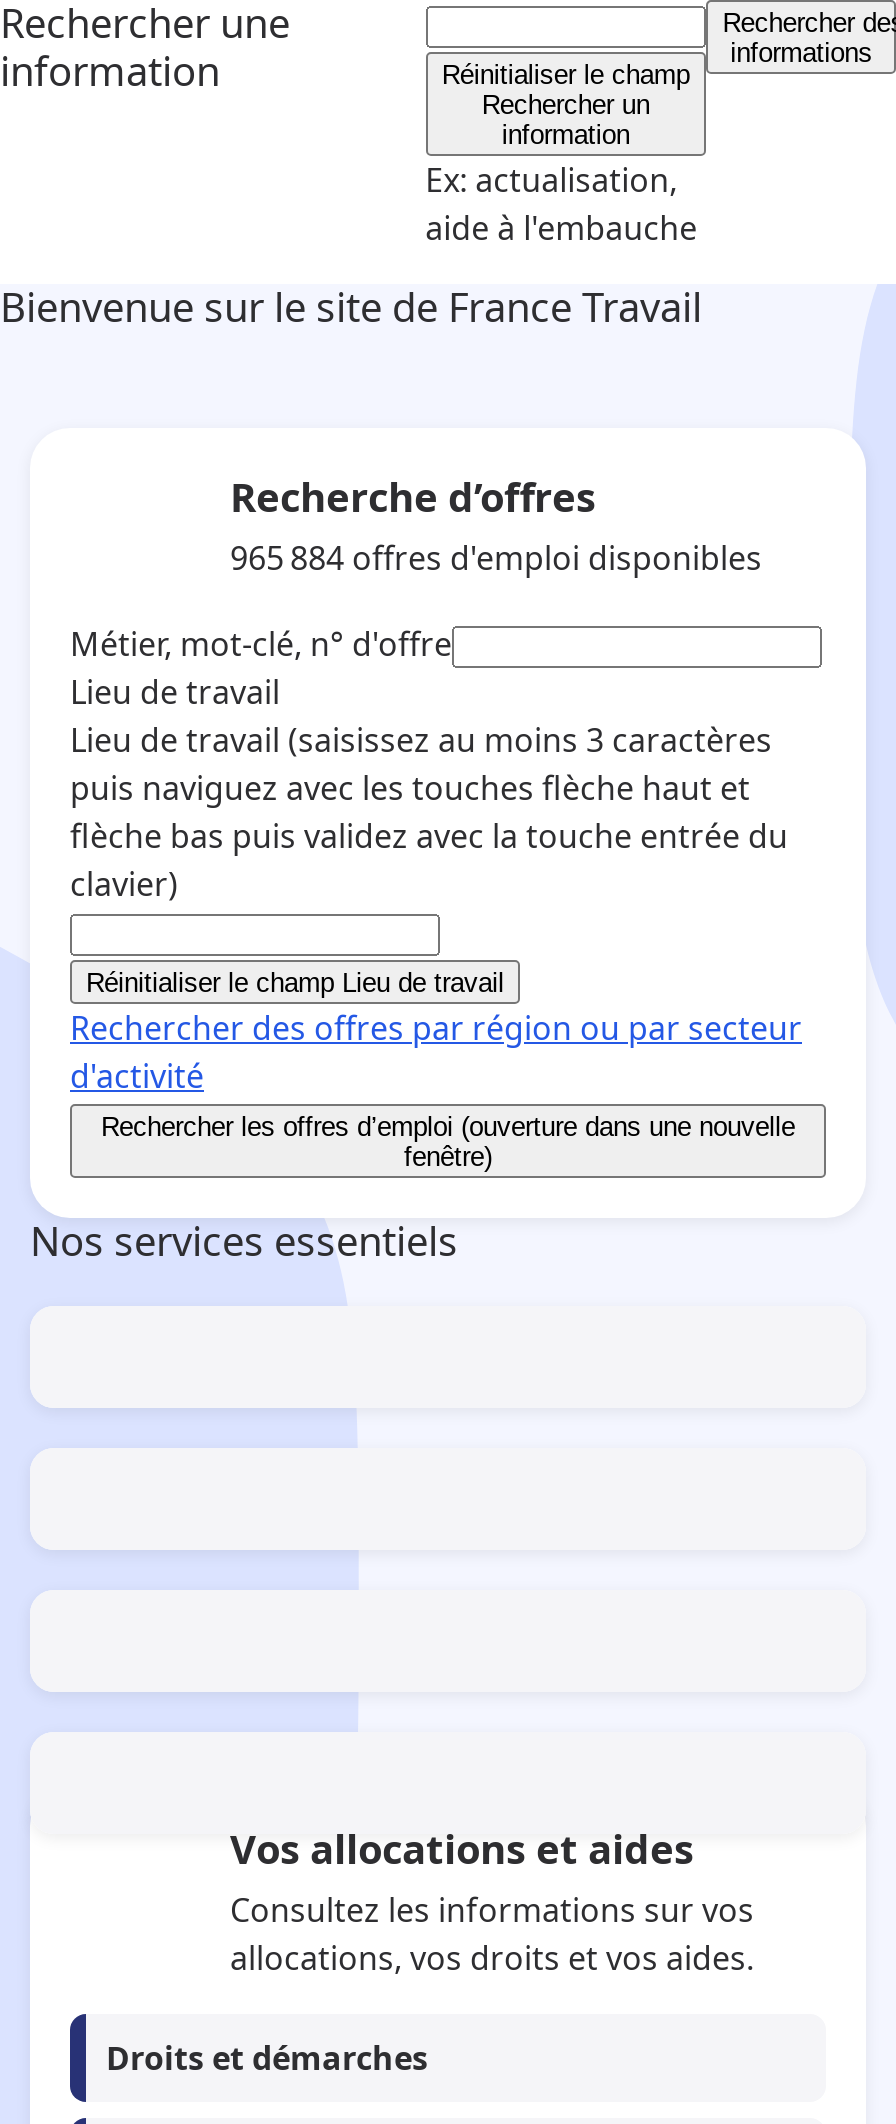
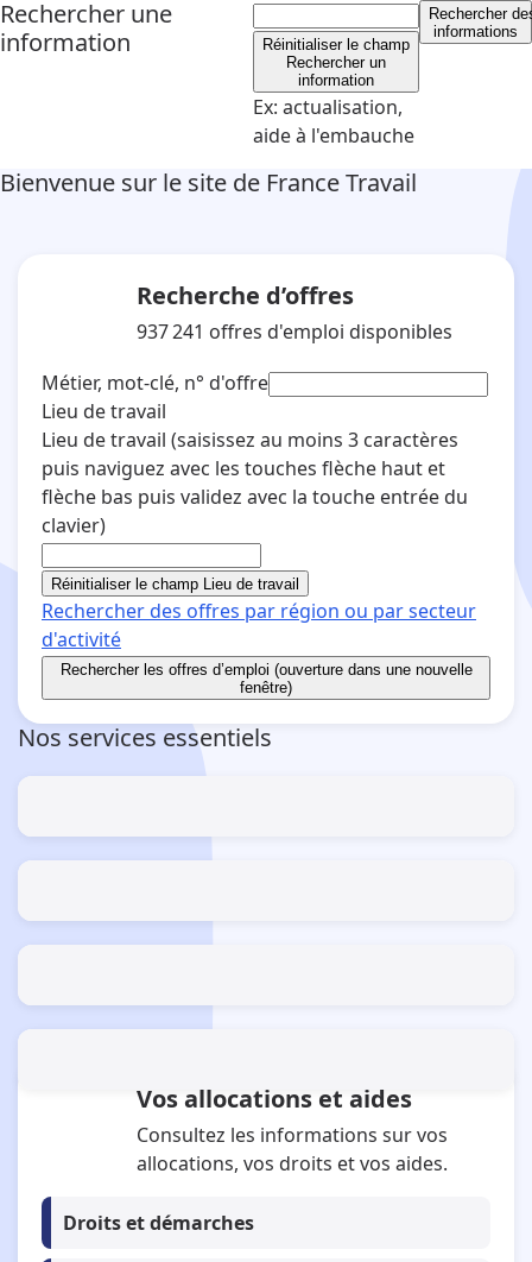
- 965 884 offres d'emploi disponibles
+ 937 241 offres d'emploi disponibles
